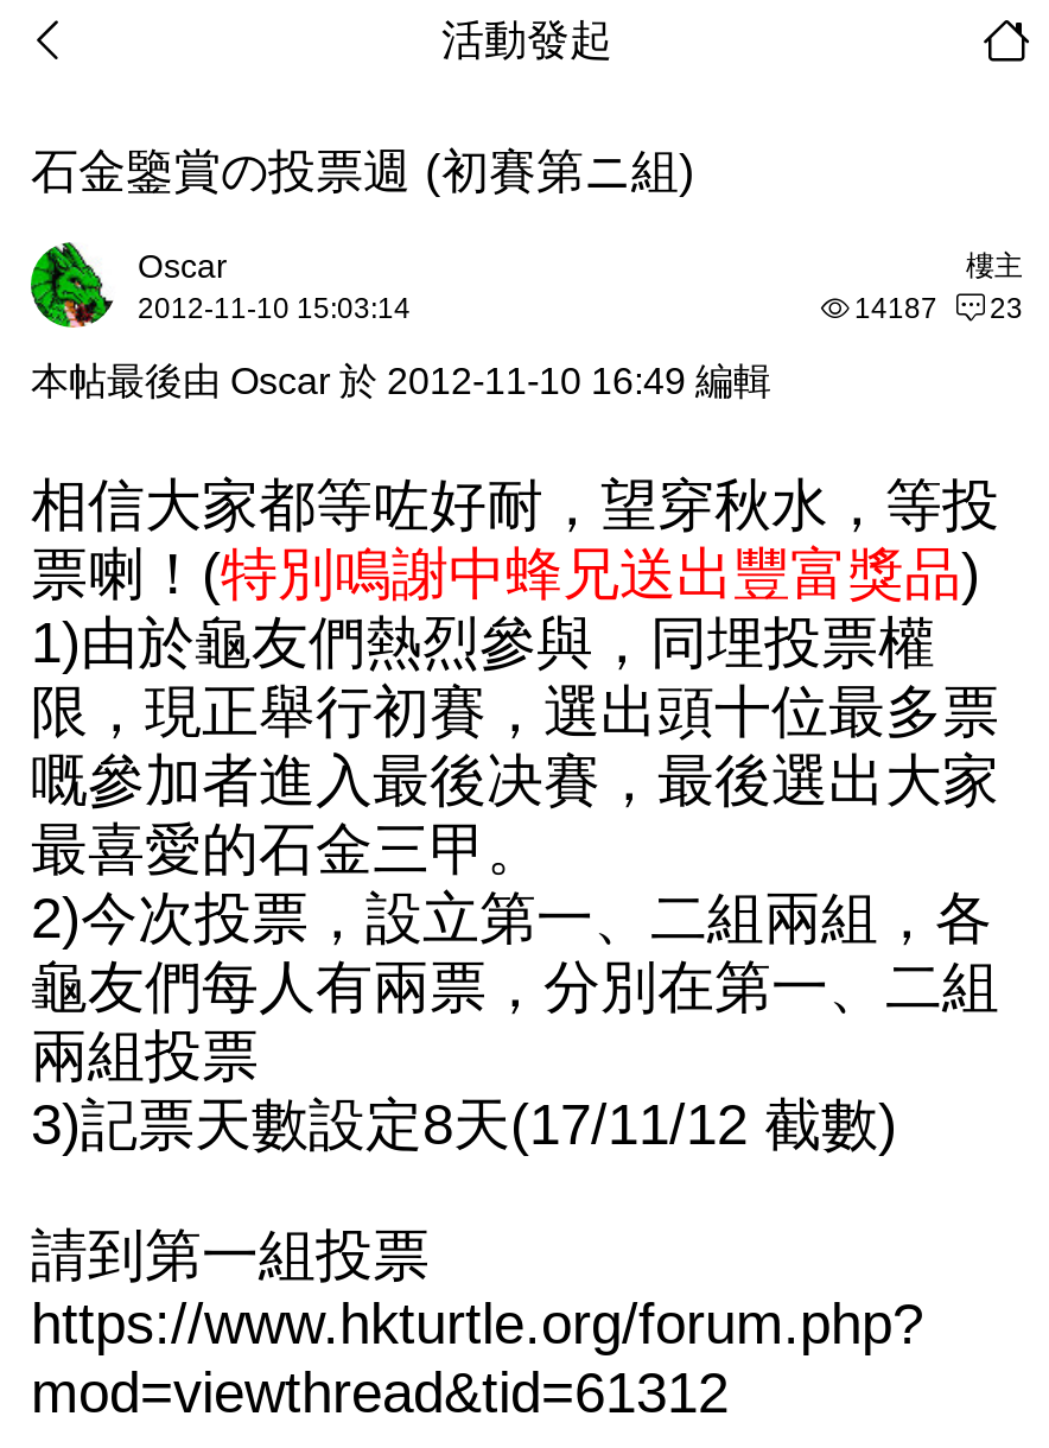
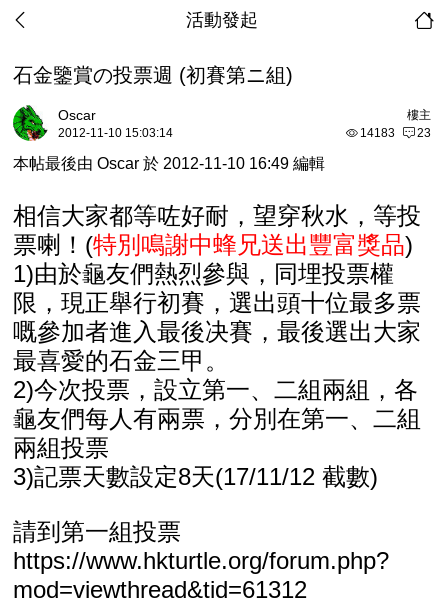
- 14187 23
+ 14183 23
